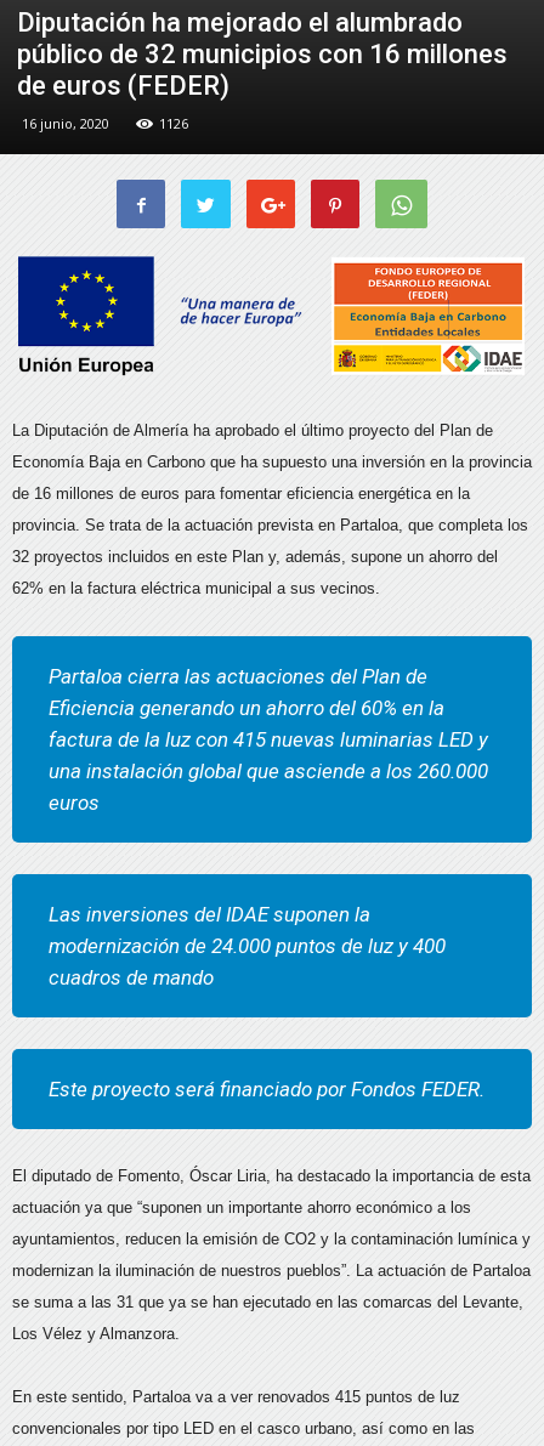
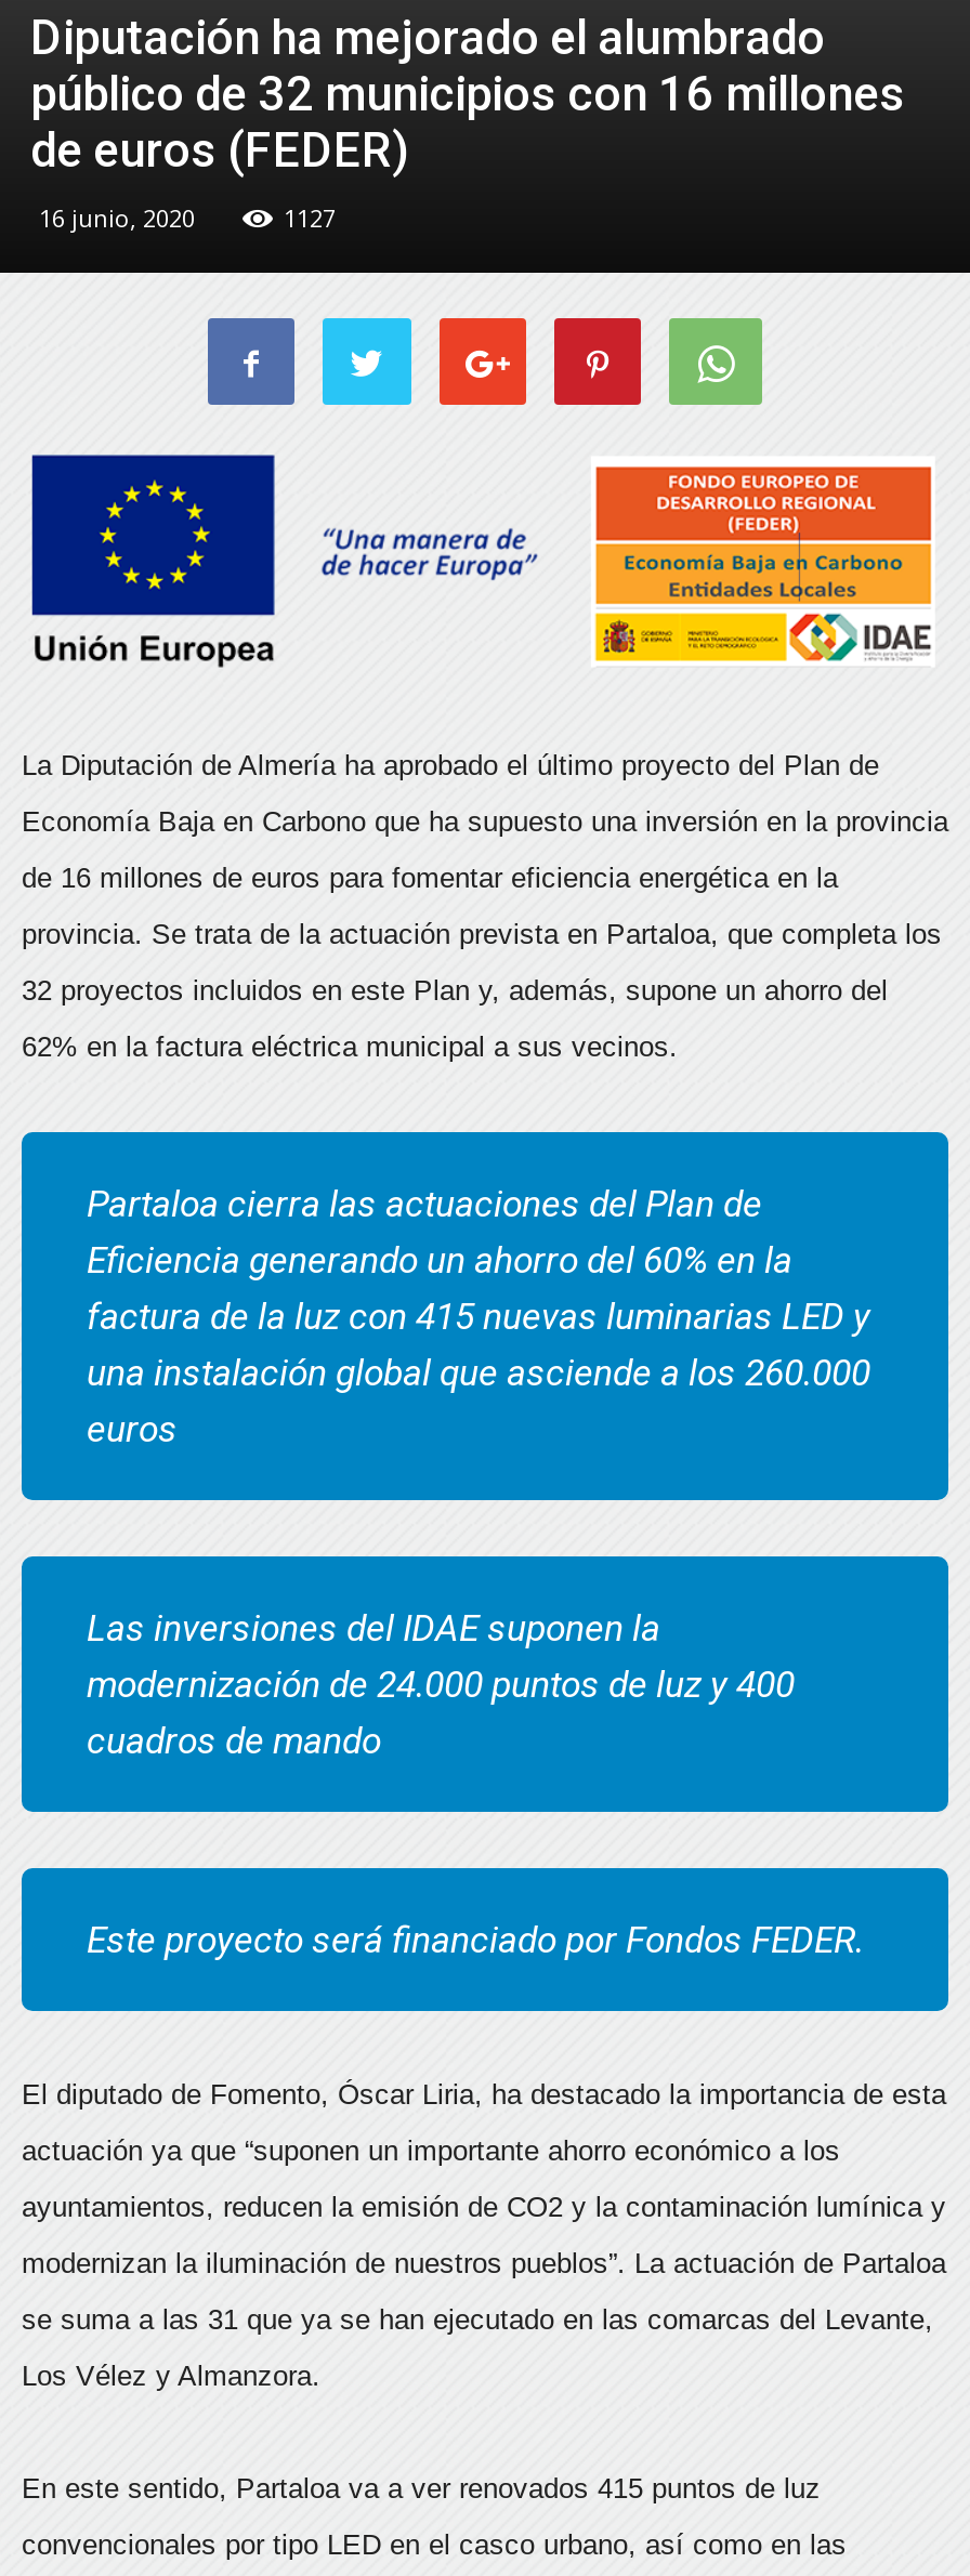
- 1126
+ 1127
